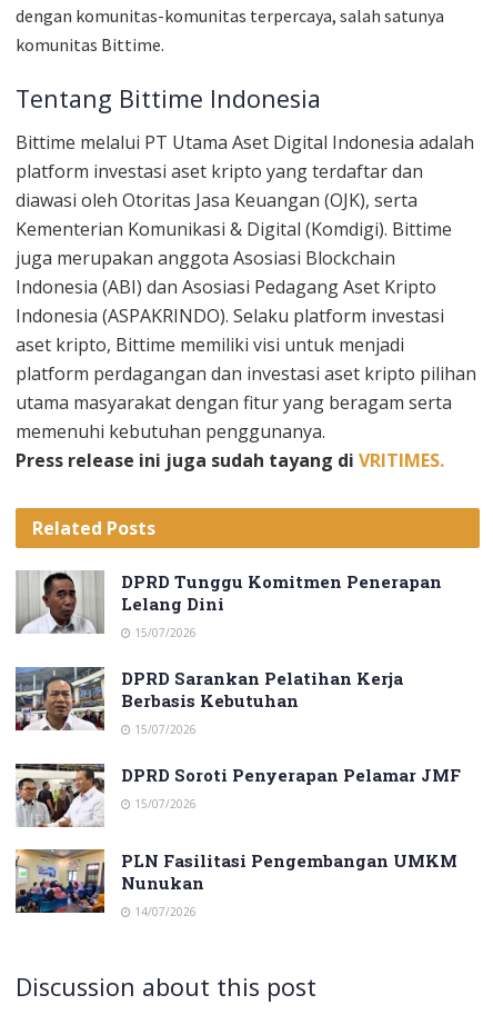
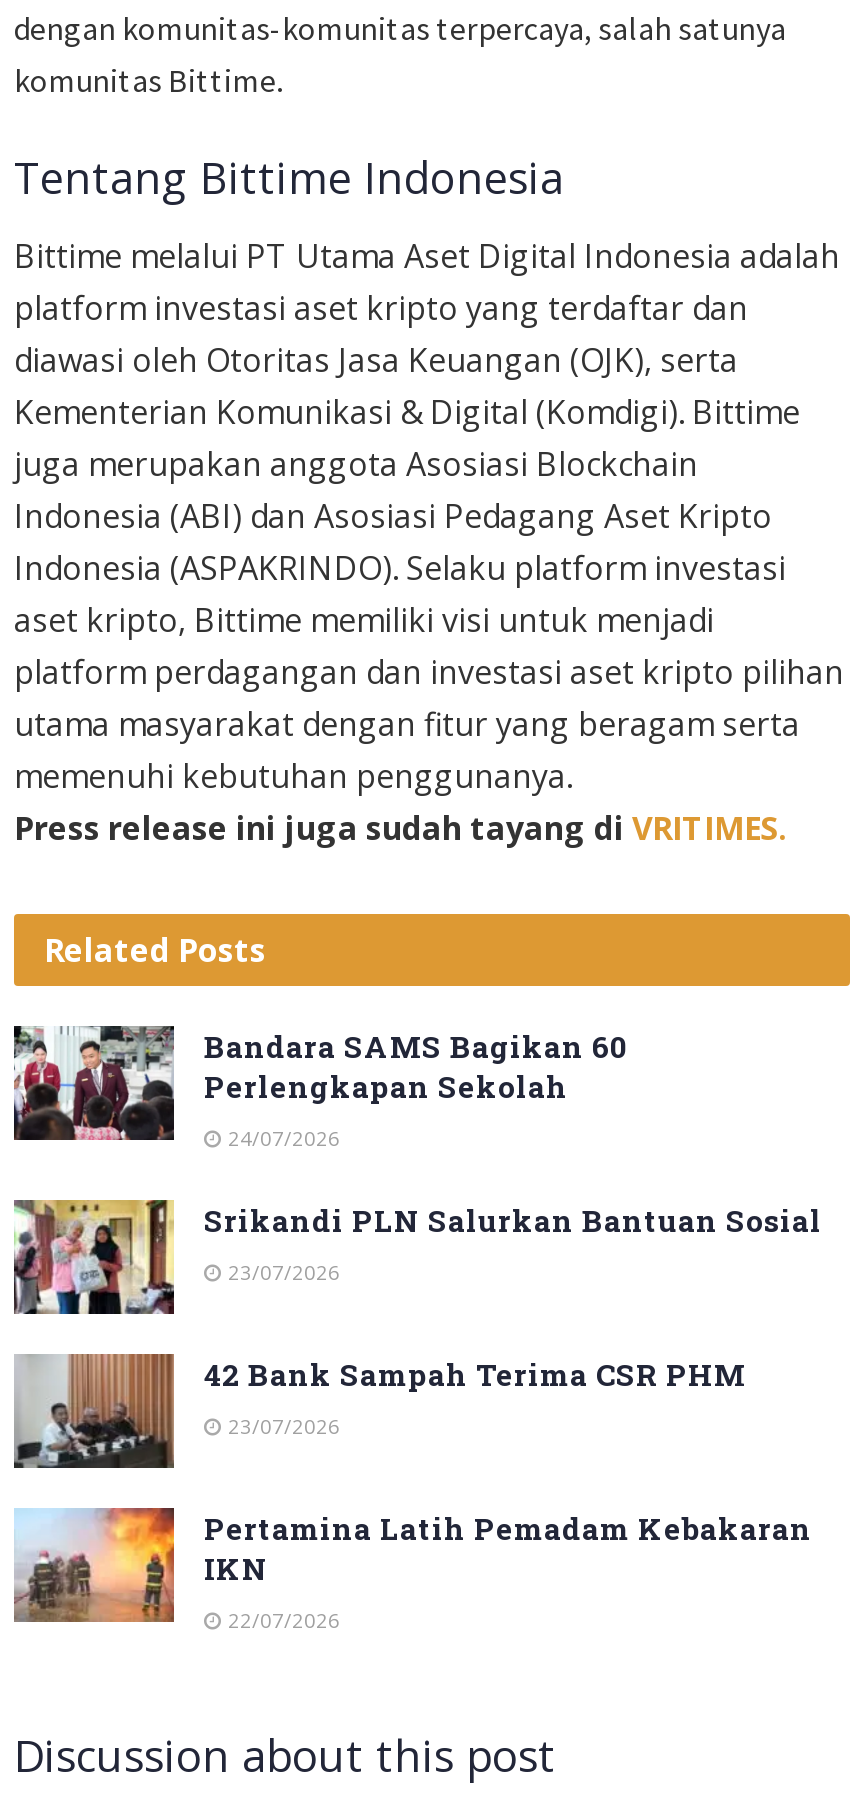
- [image]
- DPRD Tunggu Komitmen Penerapan
- Lelang Dini
- 15/07/2026
+ [image]
+ Bandara SAMS Bagikan 60
+ Perlengkapan Sekolah
+ 24/07/2026

- [image]
- DPRD Sarankan Pelatihan Kerja
- Berbasis Kebutuhan
- 15/07/2026
+ [image]
+ Srikandi PLN Salurkan Bantuan Sosial
+ 23/07/2026

- [image]
- DPRD Soroti Penyerapan Pelamar JMF
- 15/07/2026
+ [image]
+ 42 Bank Sampah Terima CSR PHM
+ 23/07/2026

- [image]
- PLN Fasilitasi Pengembangan UMKM
- Nunukan
- 14/07/2026
+ [image]
+ Pertamina Latih Pemadam Kebakaran
+ IKN
+ 22/07/2026
